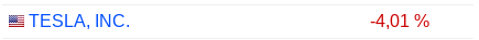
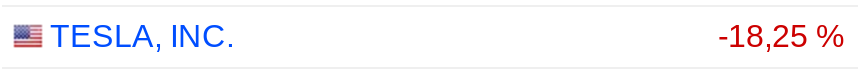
- -4,01 %
+ -18,25 %
